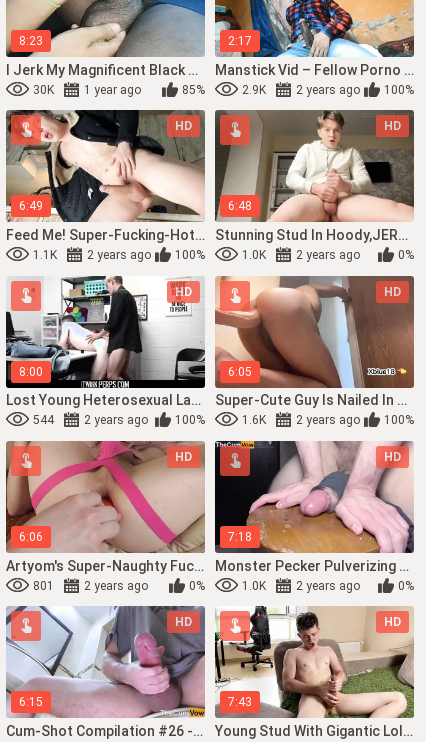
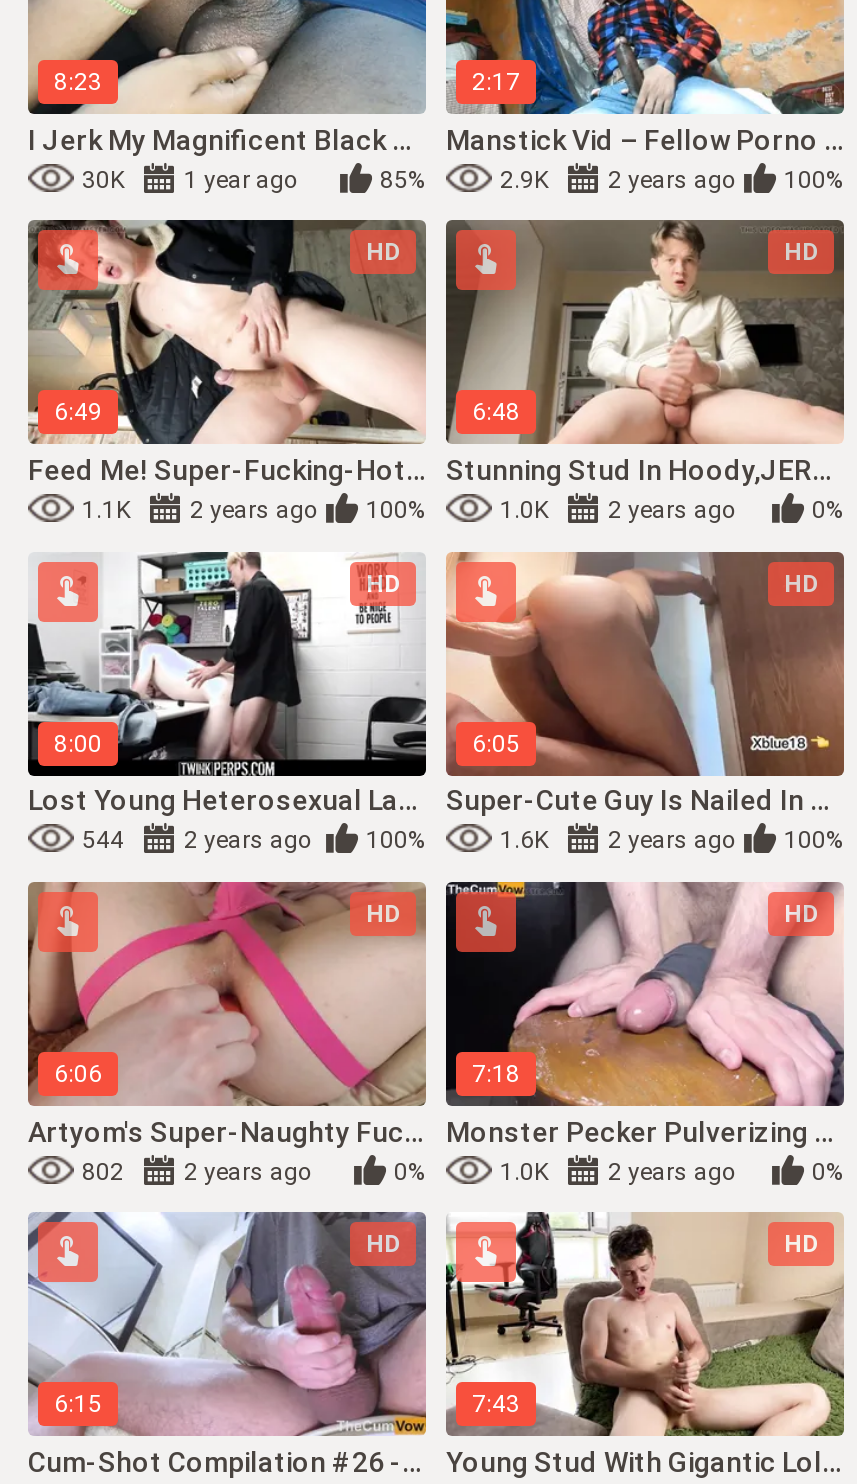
- 801
+ 802
